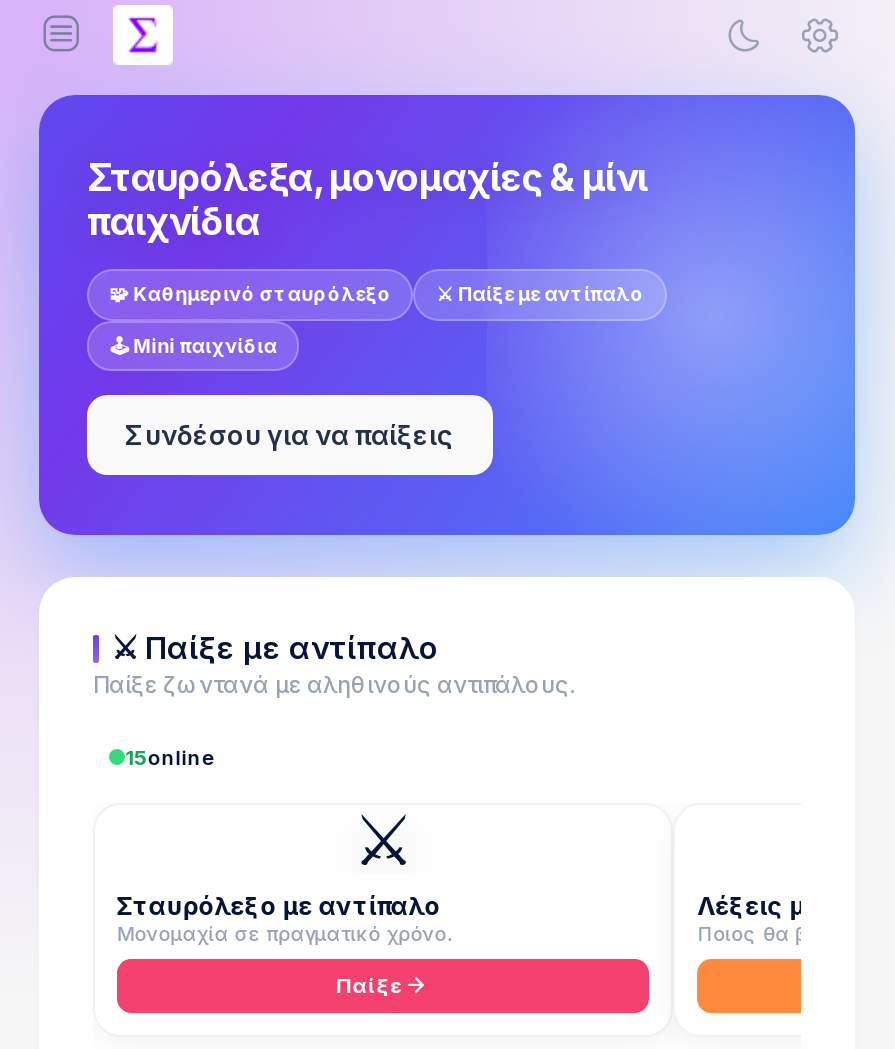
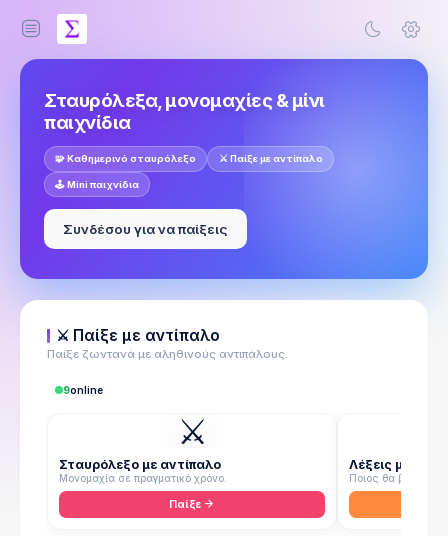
- 15online
+ 9online
